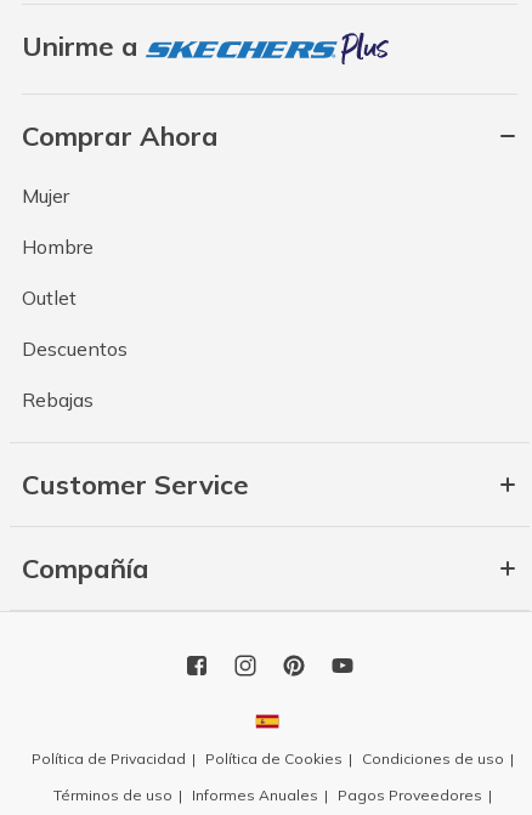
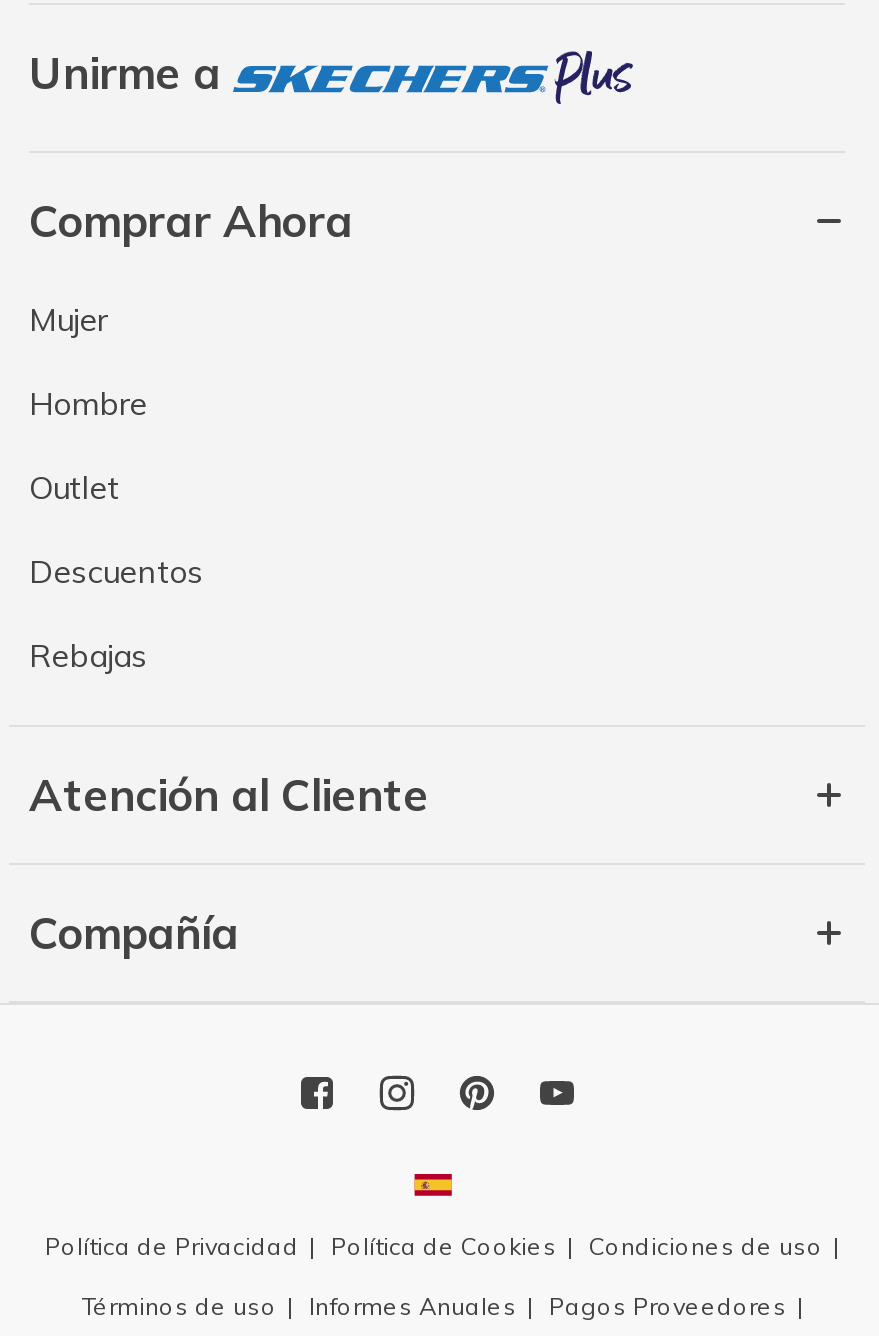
- Customer Service
+ Atención al Cliente
